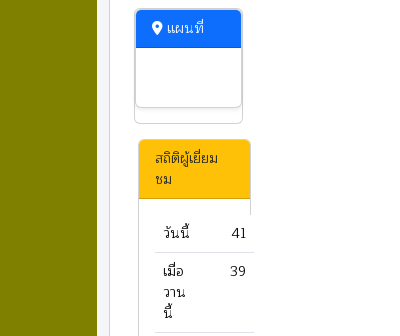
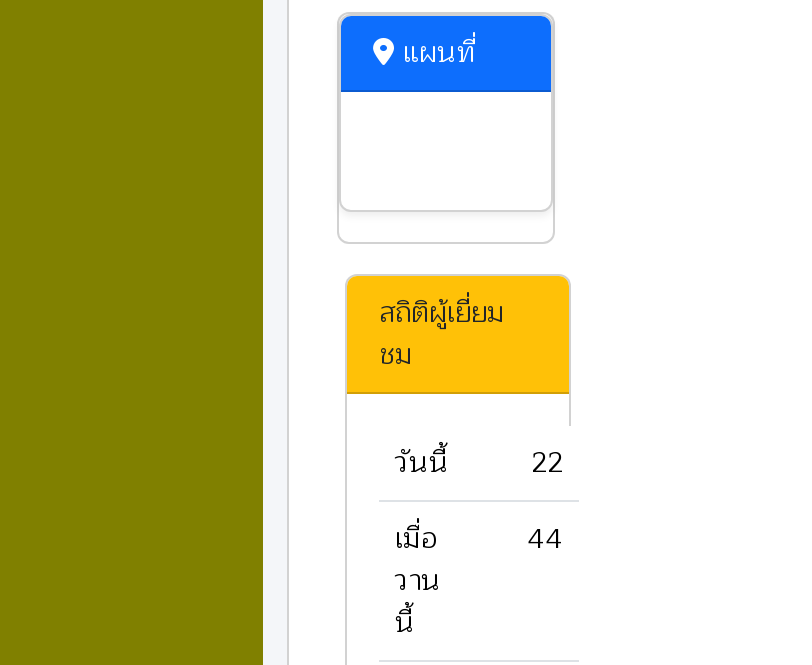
- 41
+ 22

- 39
+ 44
